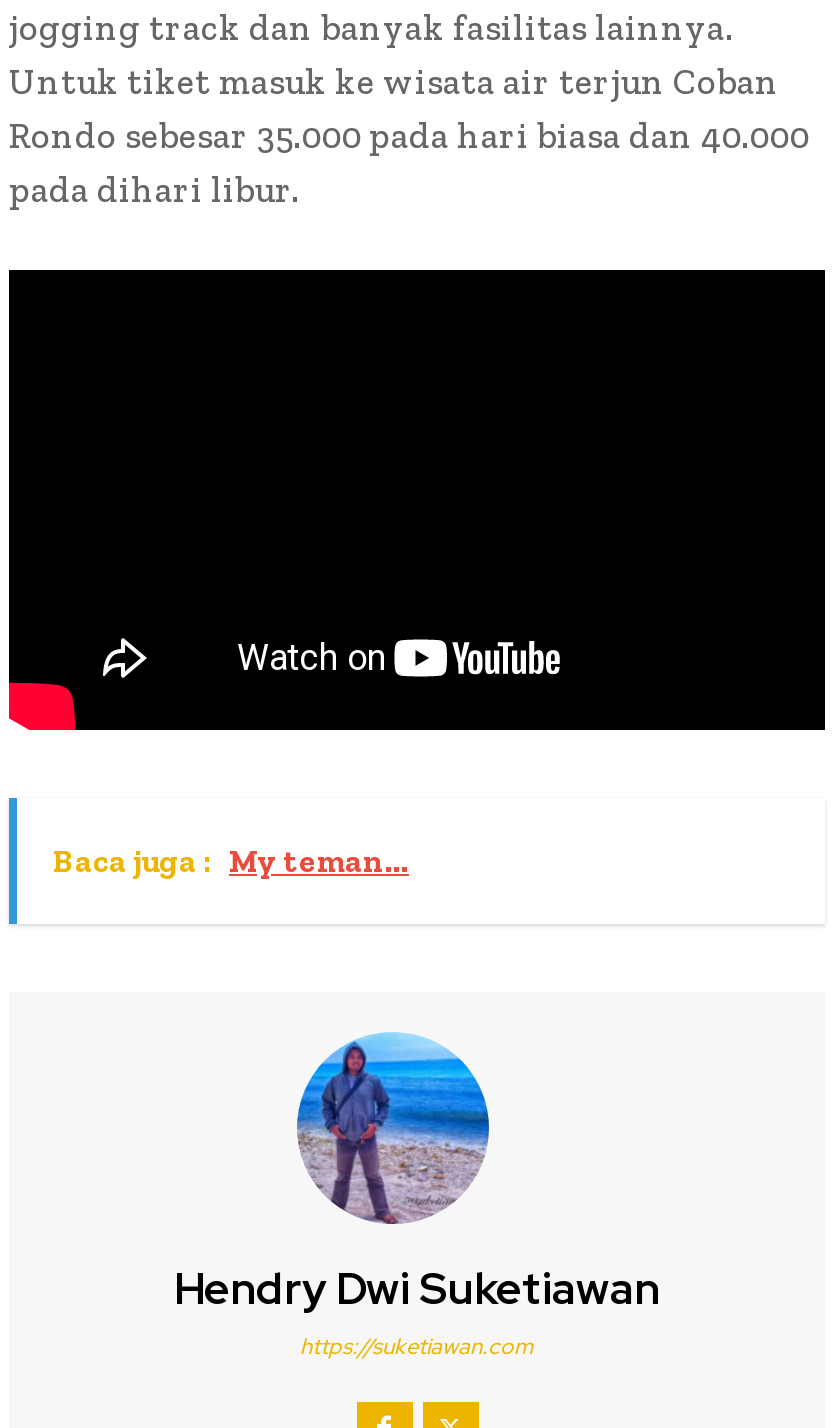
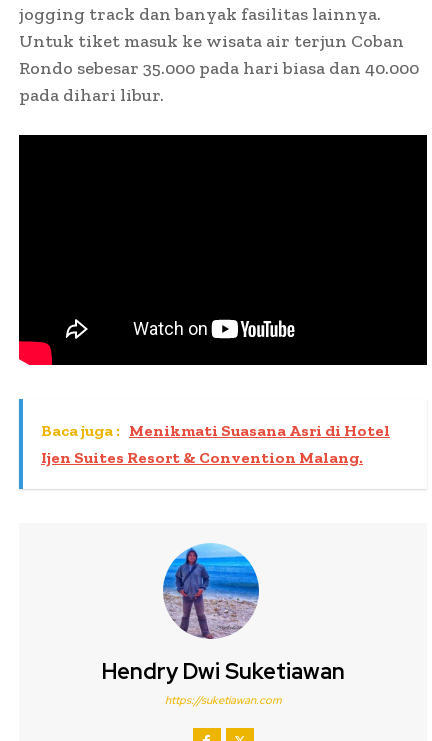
- Baca juga : My teman...
+ Baca juga : Menikmati Suasana Asri di Hotel
+ Ijen Suites Resort & Convention Malang.
